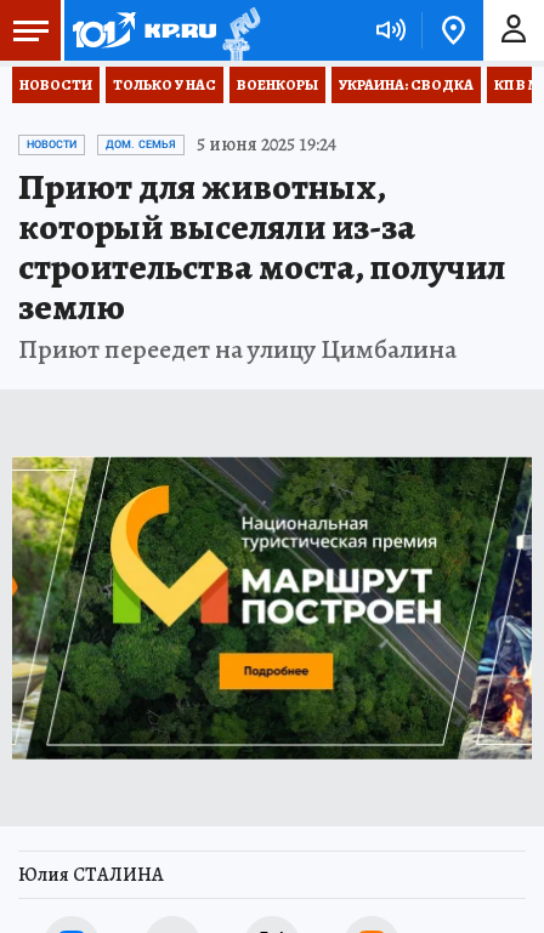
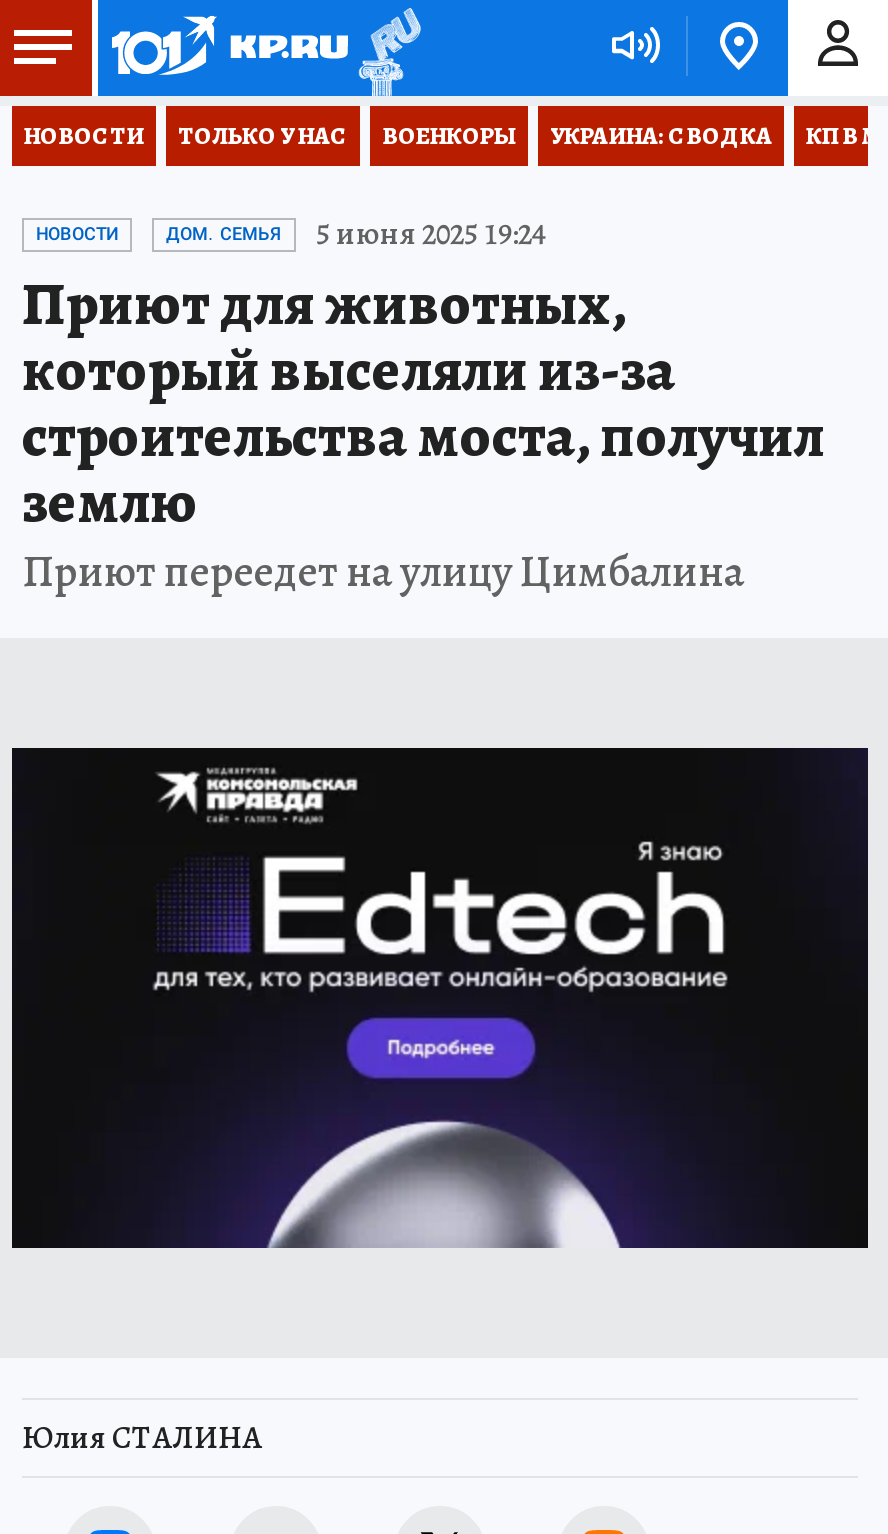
- [image]
+ [image]
